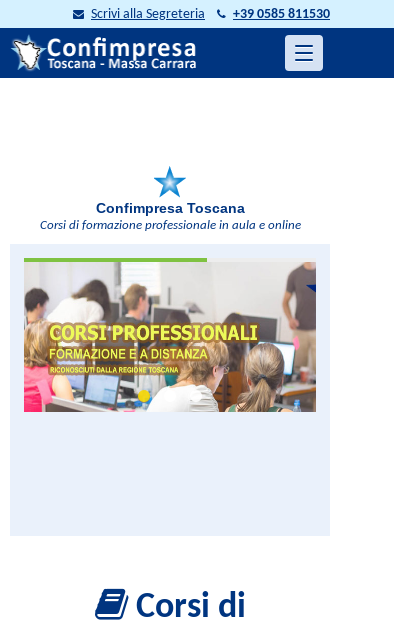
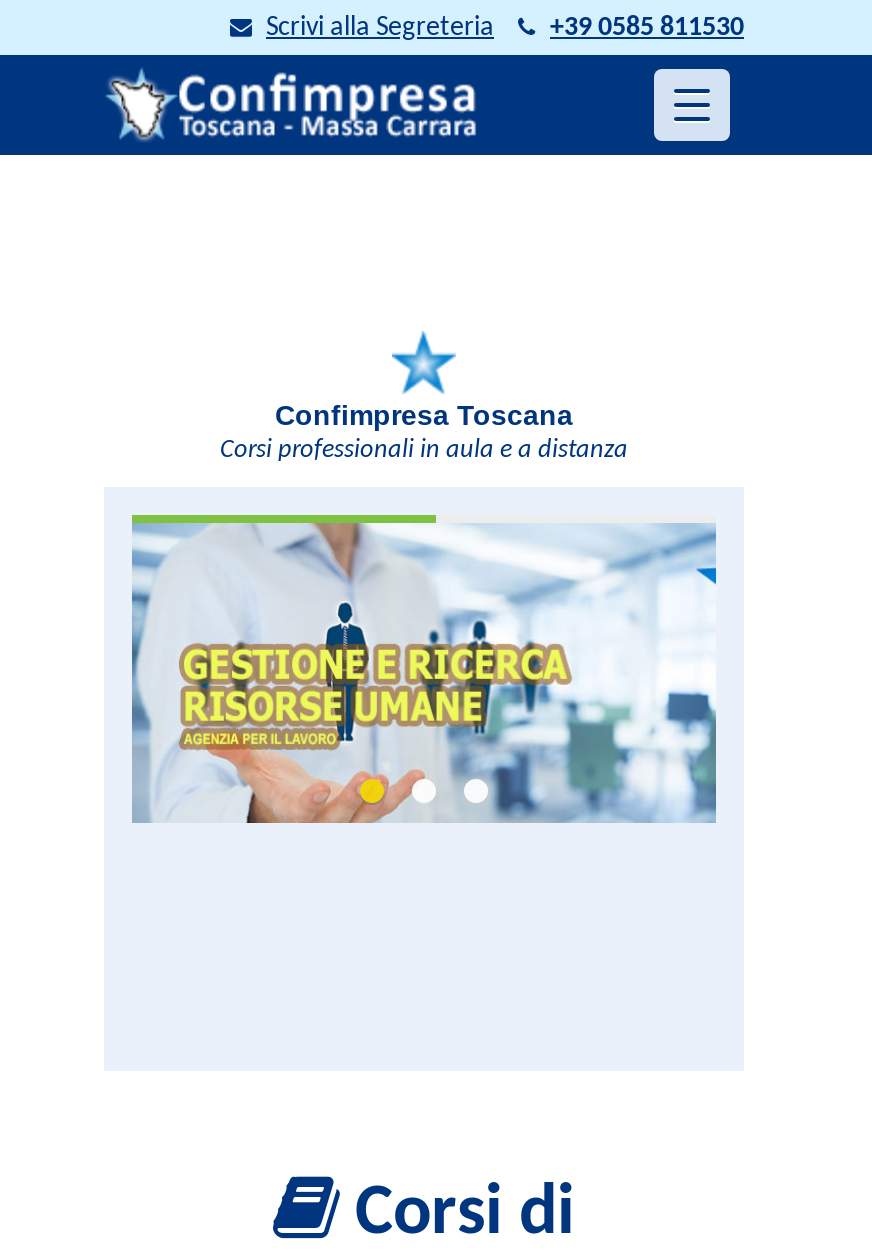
- Corsi di formazione professionale in aula e online
+ Corsi professionali in aula e a distanza

- [image]
+ [image]
